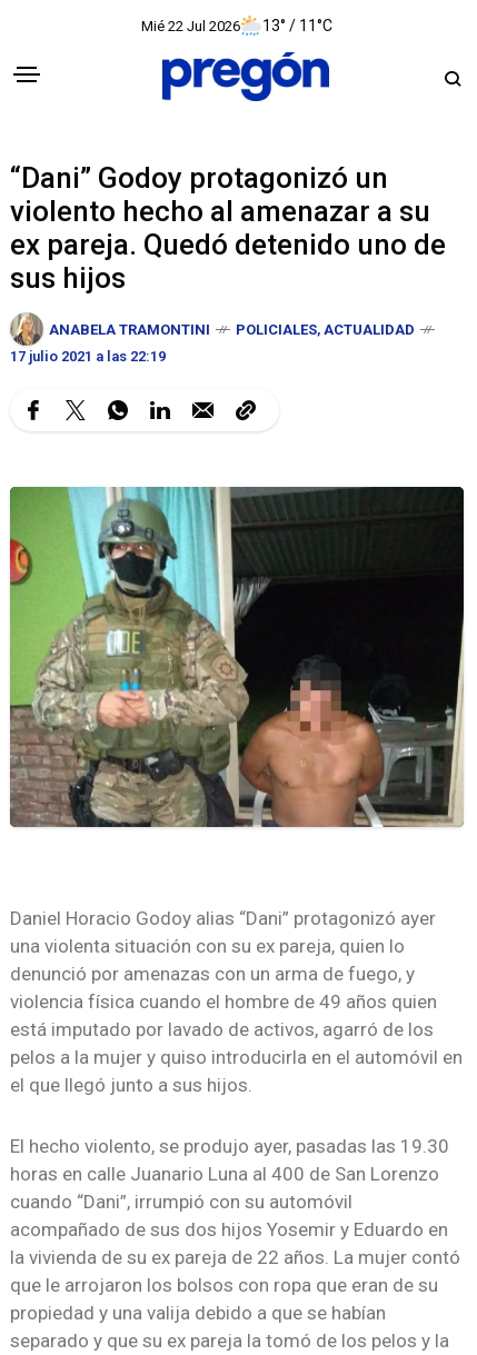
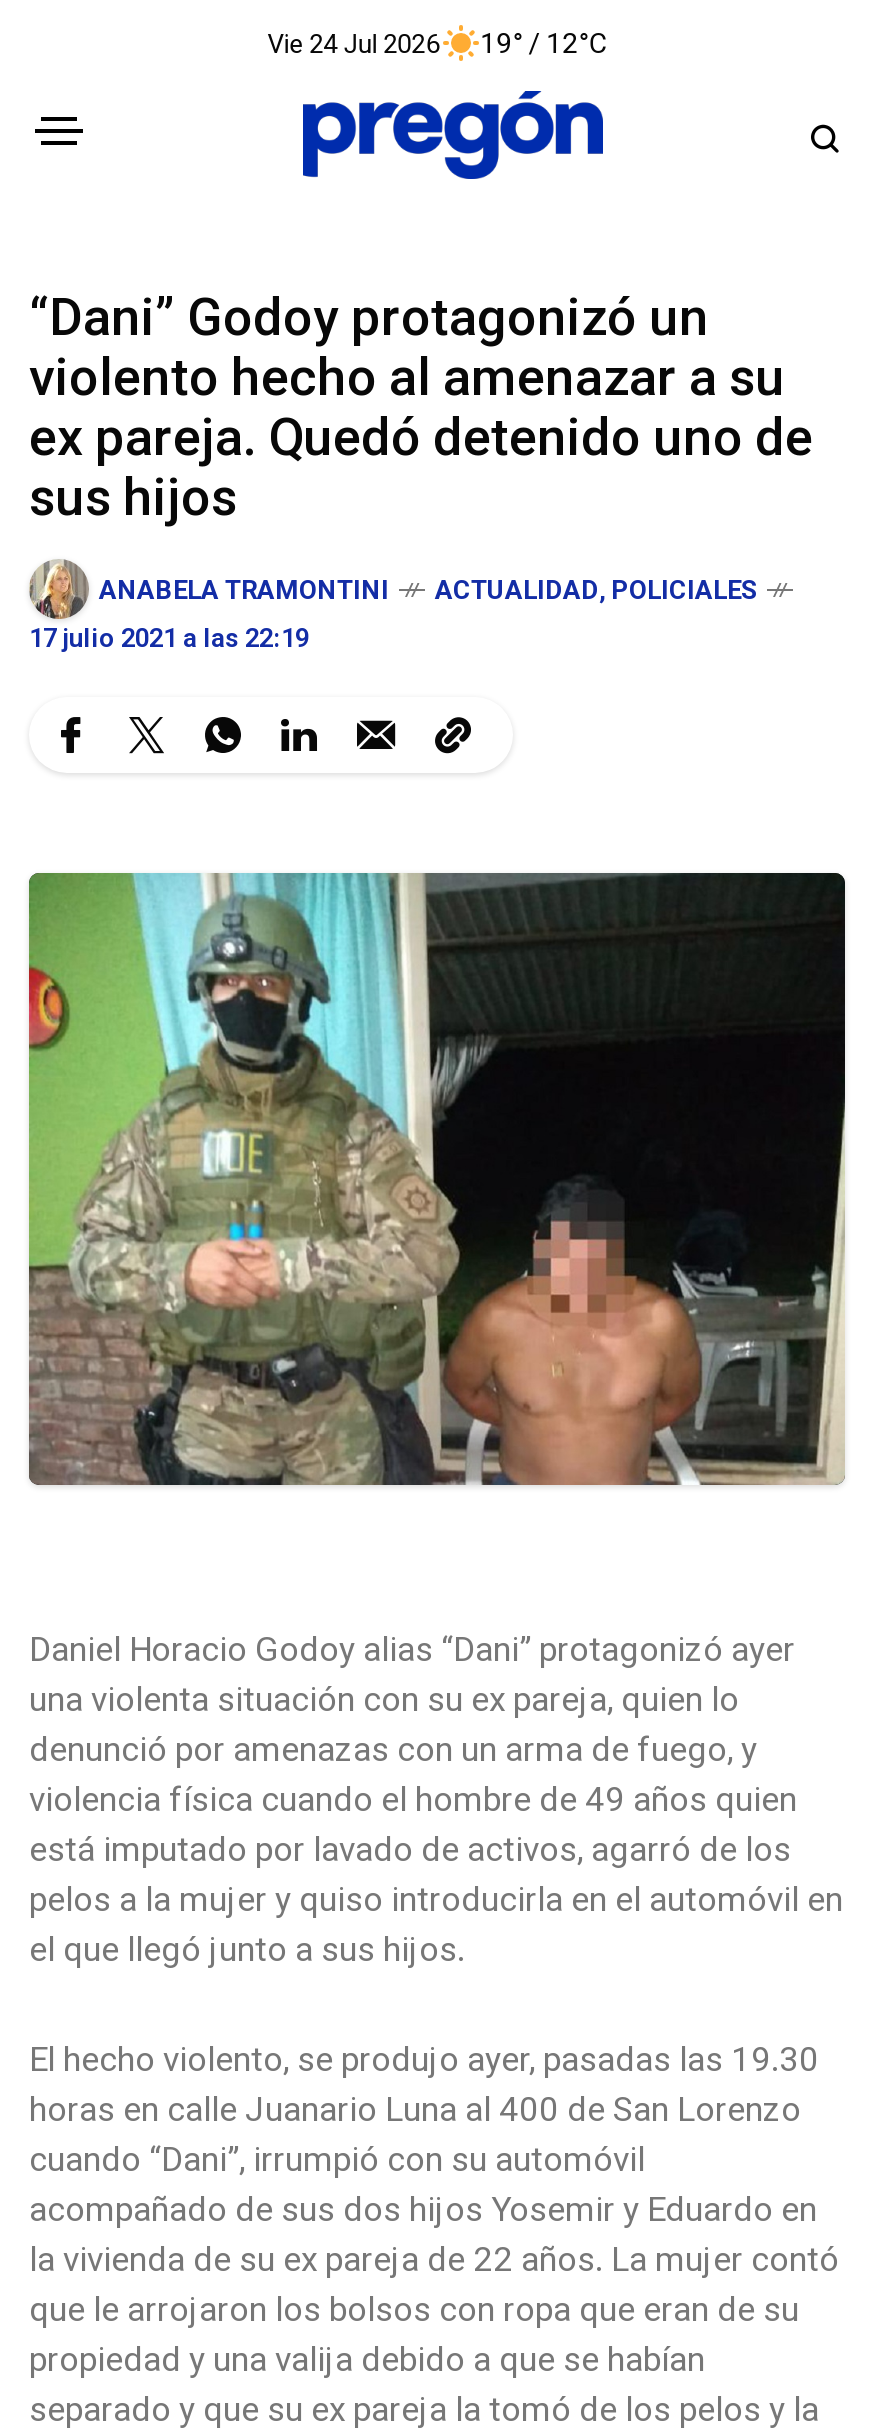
- Mié 22 Jul 2026
- 13° / 11°C
+ Vie 24 Jul 2026
+ 19° / 12°C

- POLICIALES, ACTUALIDAD
+ ACTUALIDAD, POLICIALES
